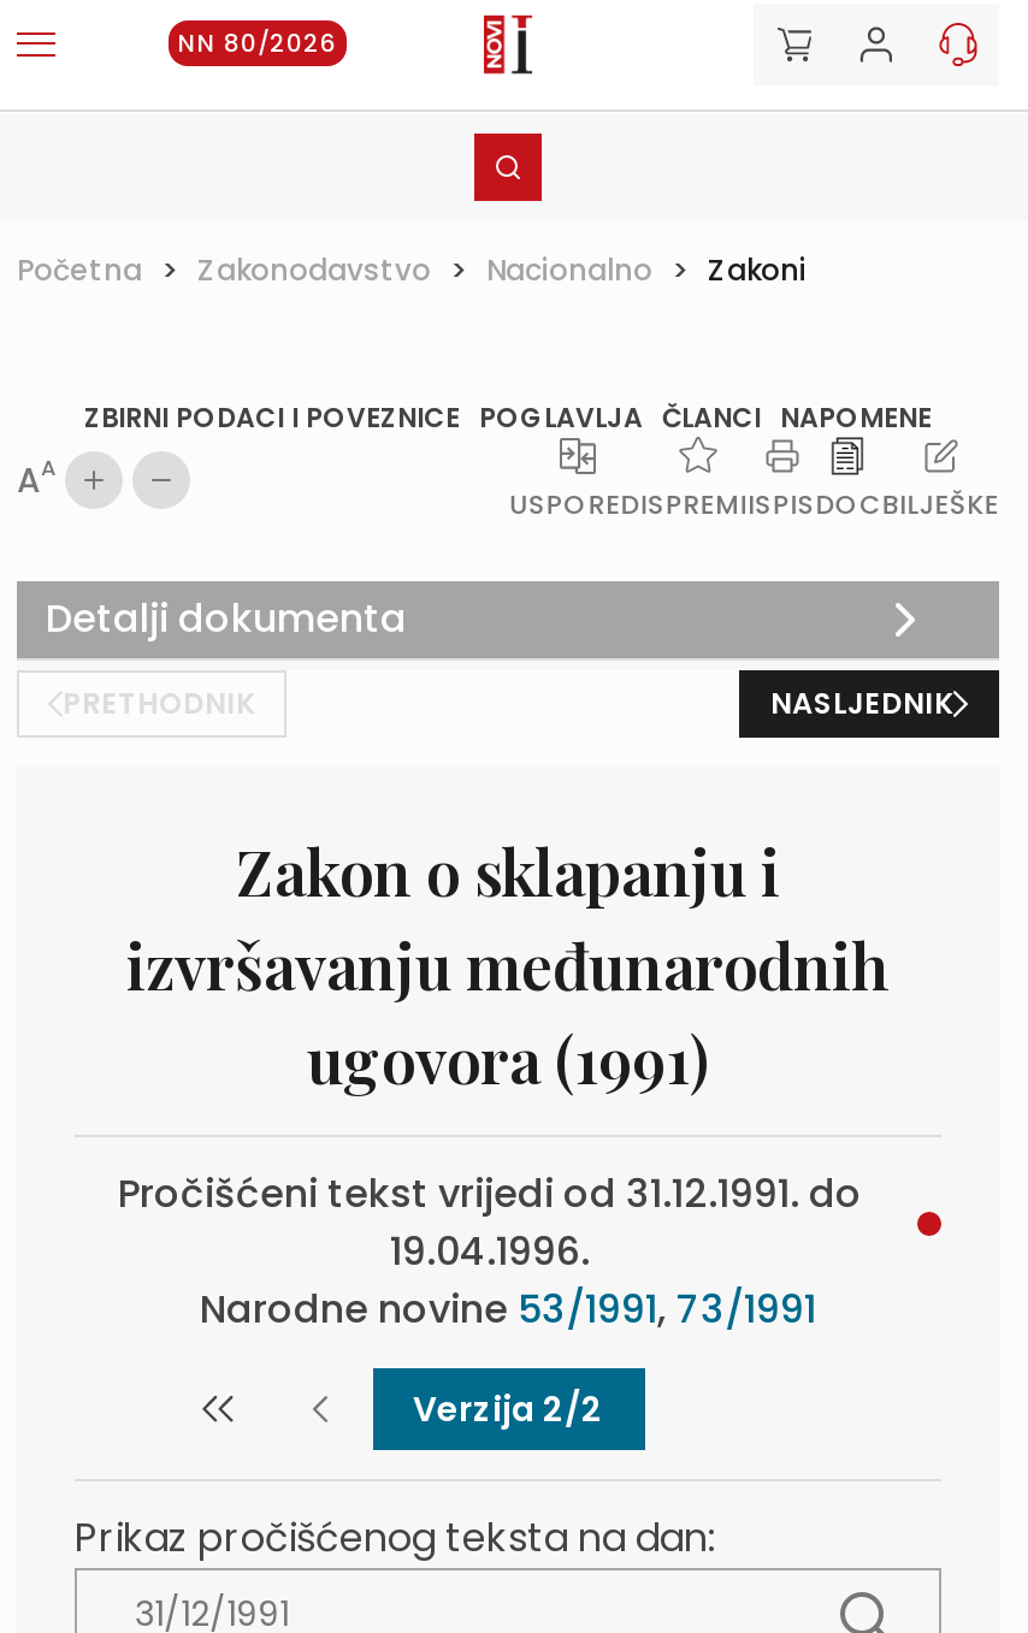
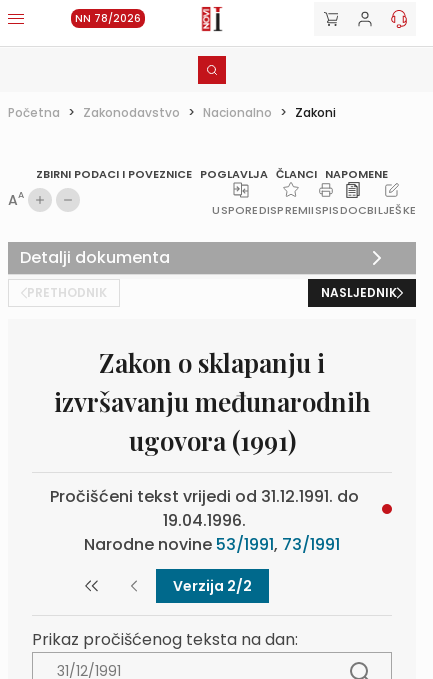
- NN 80/2026
+ NN 78/2026
